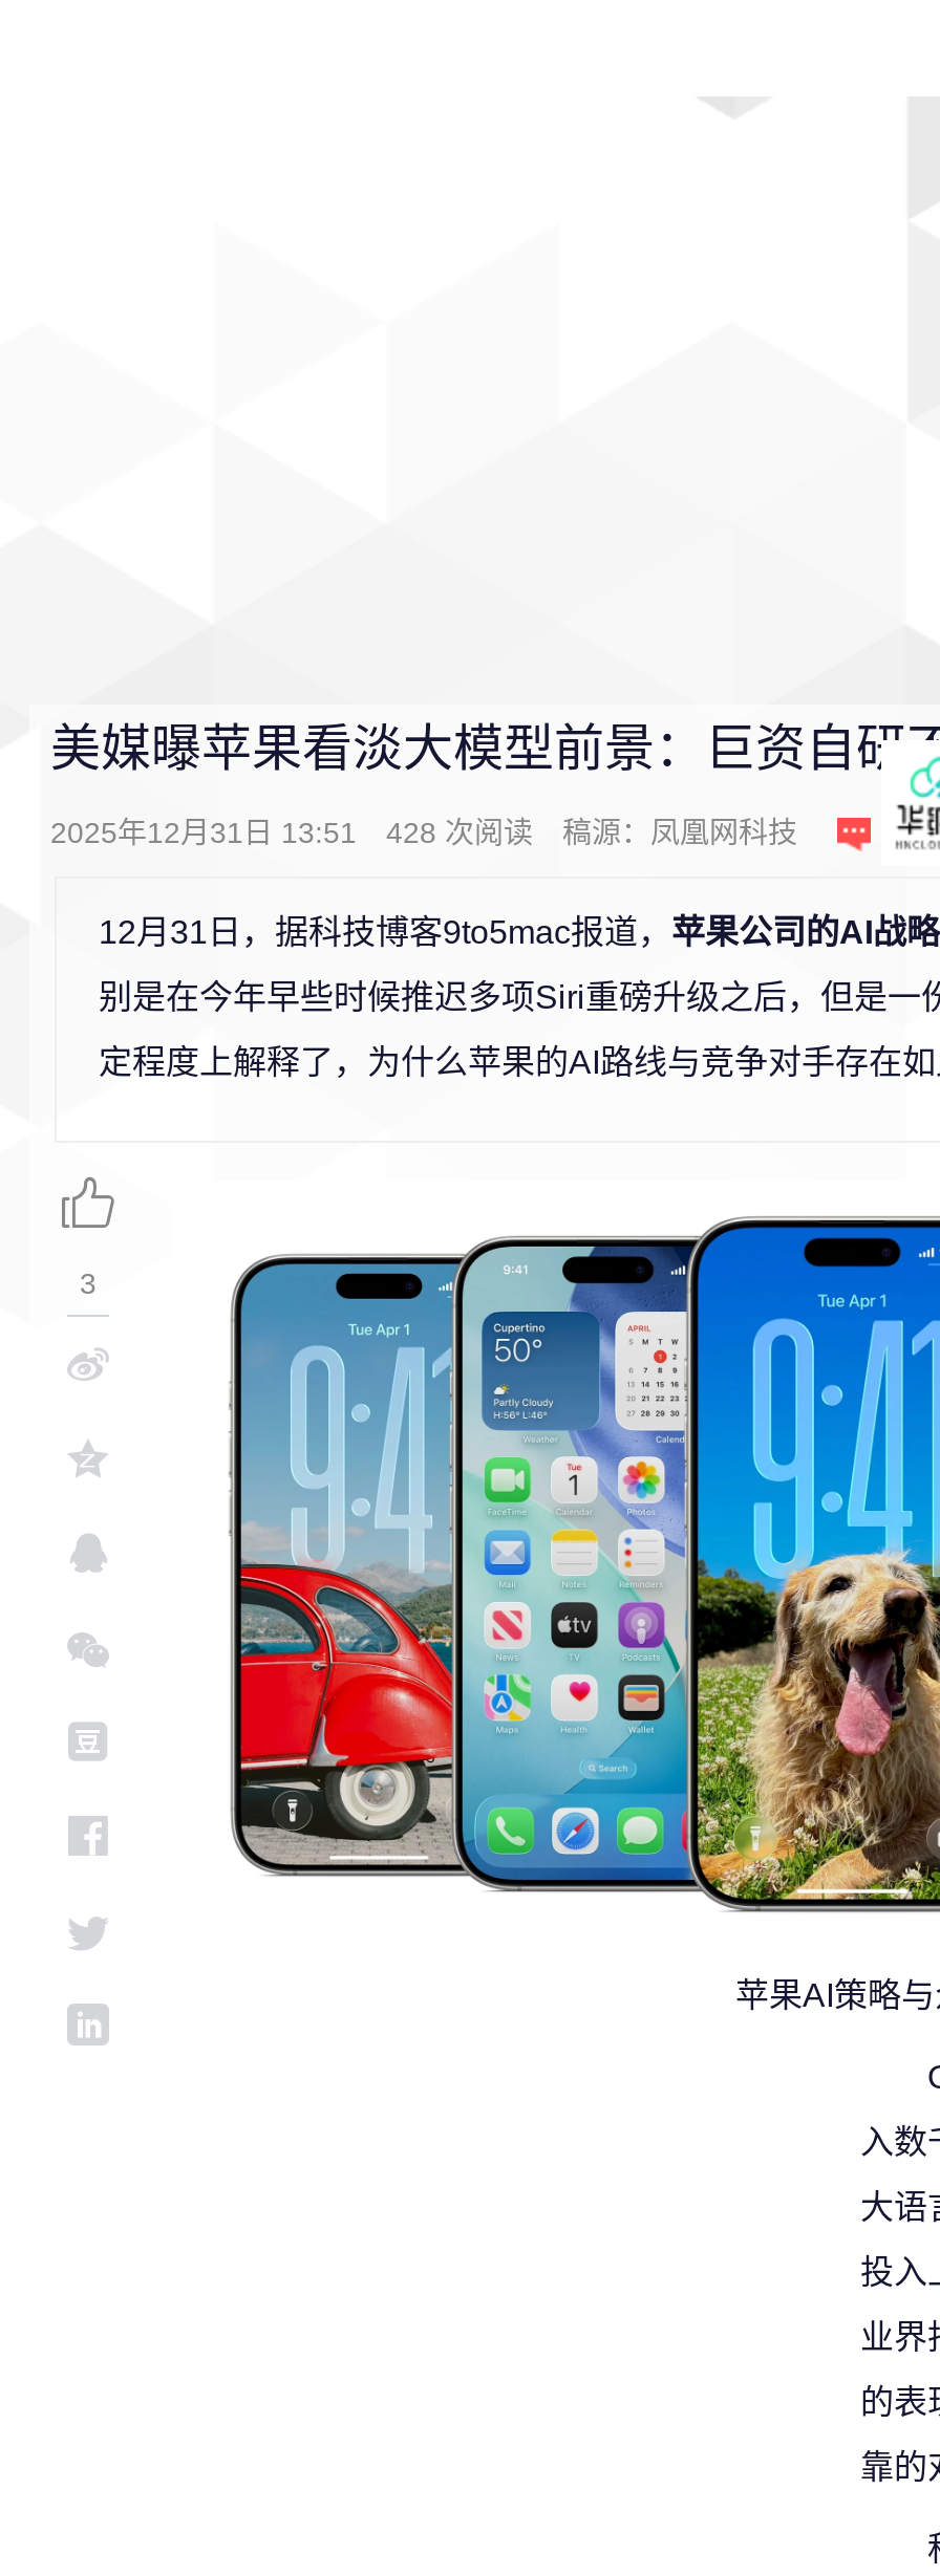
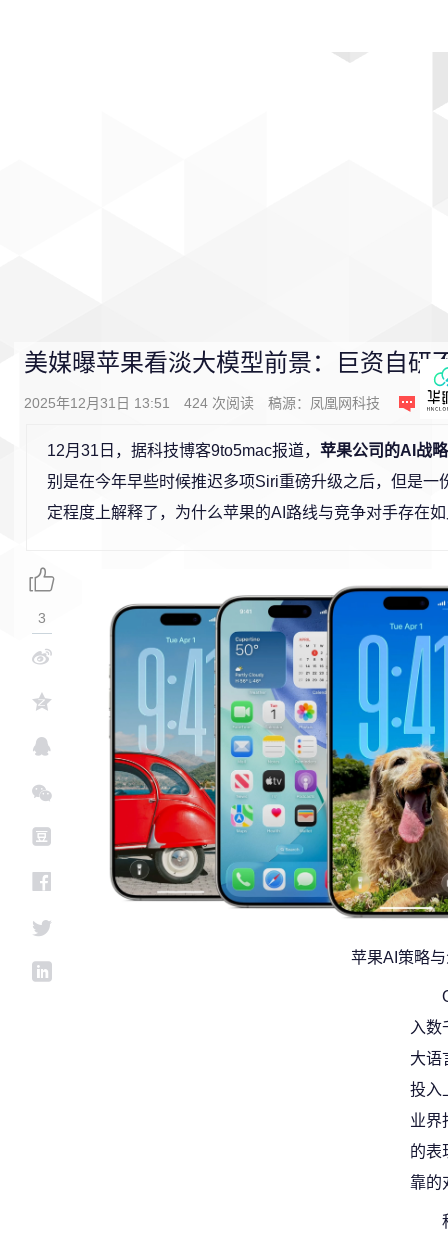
- 2025年12月31日 13:51 428次阅读 稿源：凤凰网科技
+ 2025年12月31日 13:51 424次阅读 稿源：凤凰网科技
